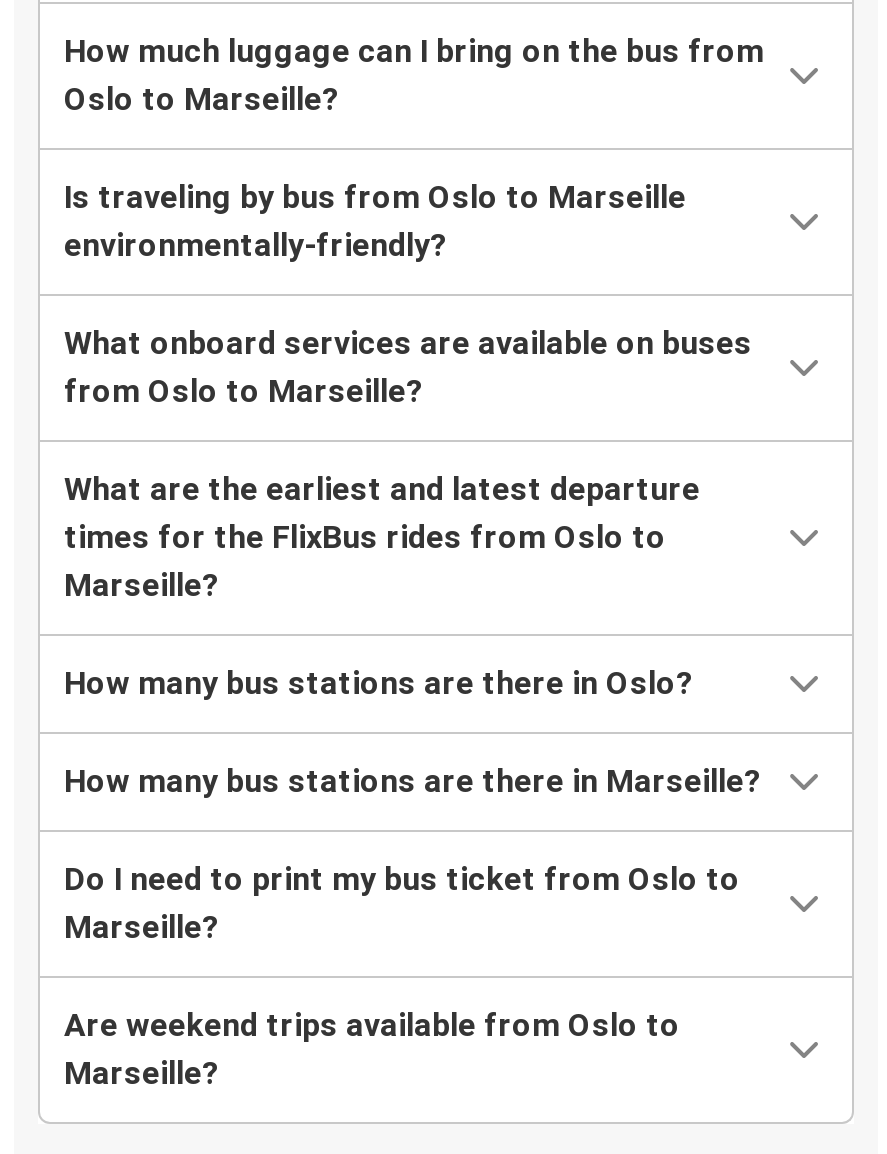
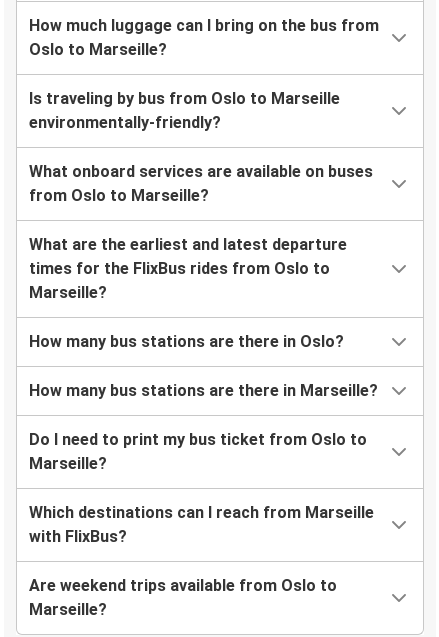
+ Which destinations can I reach from Marseille
+ with FlixBus?
